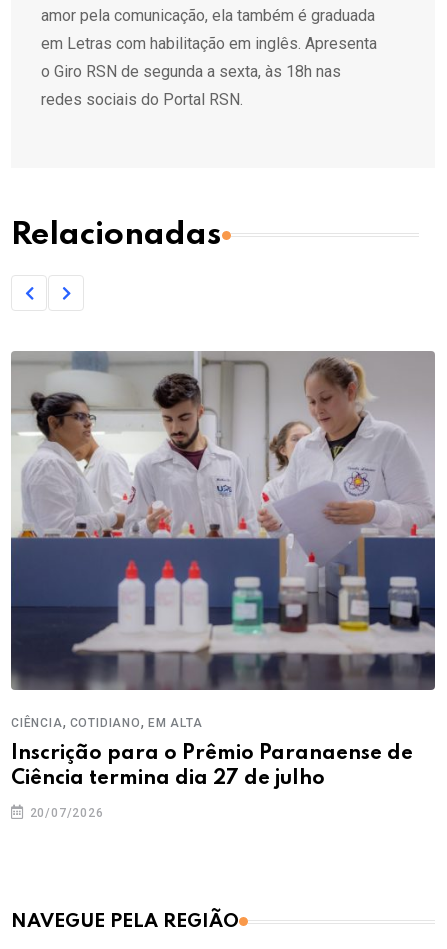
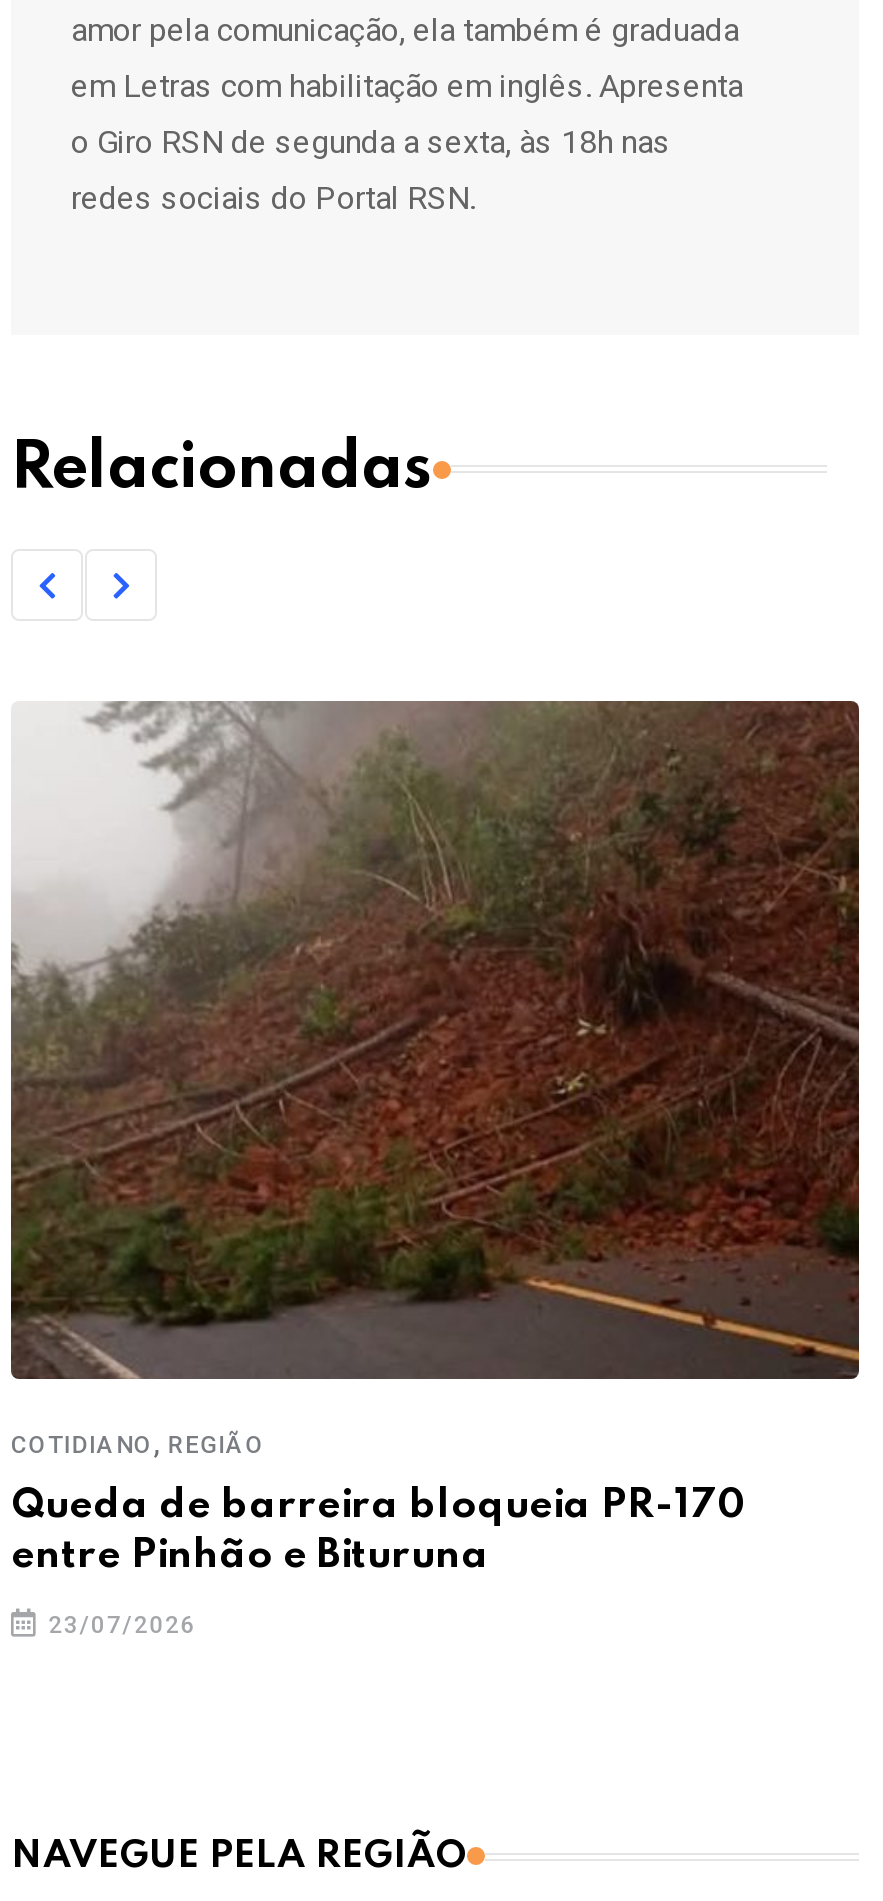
- [image]
- CIÊNCIA, COTIDIANO, EM ALTA
+ [image]
+ COTIDIANO, REGIÃO

- Inscrição para o Prêmio Paranaense de
- Ciência termina dia 27 de julho
+ Queda de barreira bloqueia PR-170
+ entre Pinhão e Bituruna

- 20/07/2026
+ 23/07/2026
